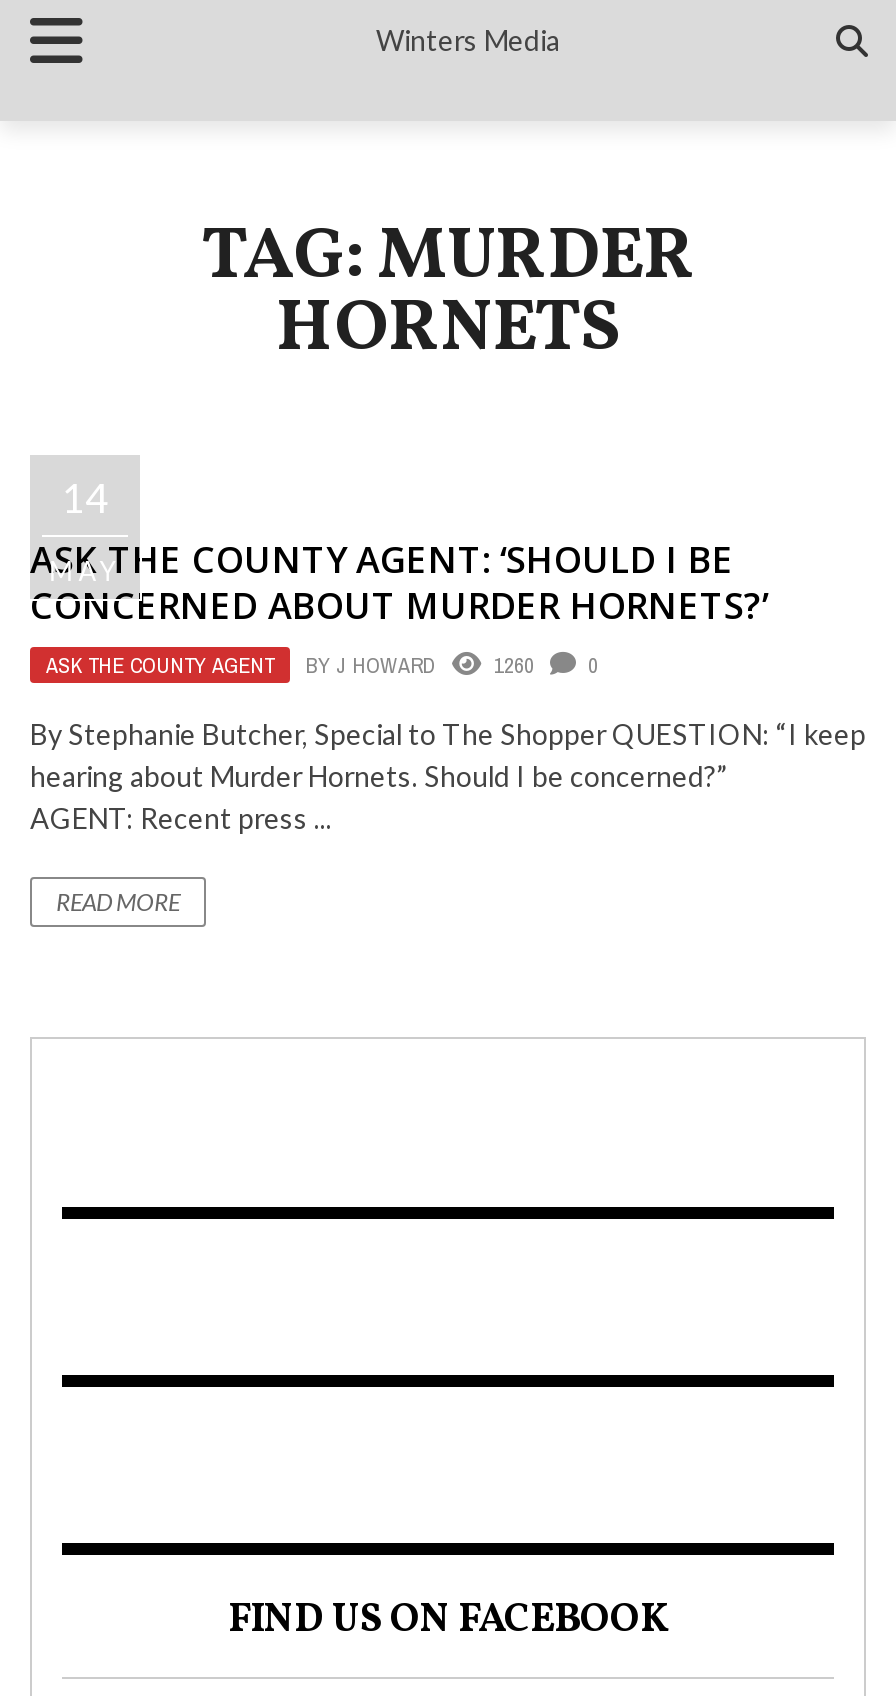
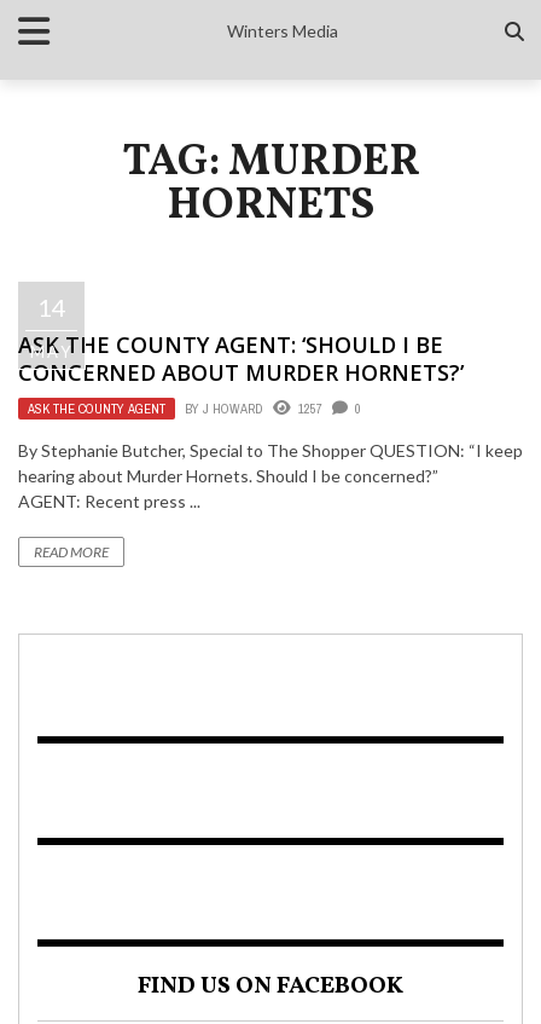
- 1260 0
+ 1257 0
